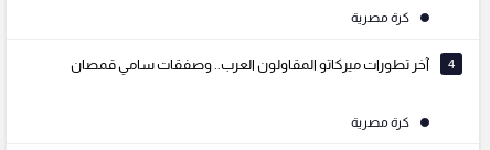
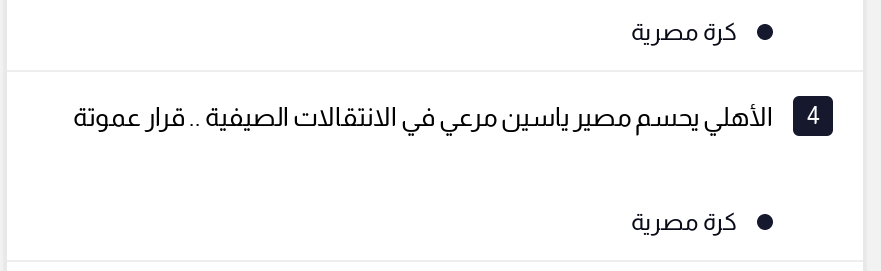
- آخر تطورات ميركاتو المقاولون العرب.. وصفقات سامي قمصان
+ الأهلي يحسم مصير ياسين مرعي في الانتقالات الصيفية .. قرار عموتة
